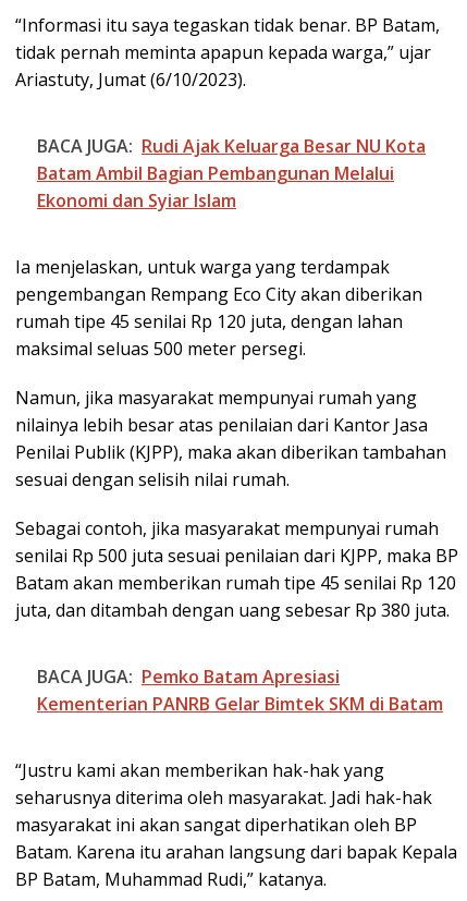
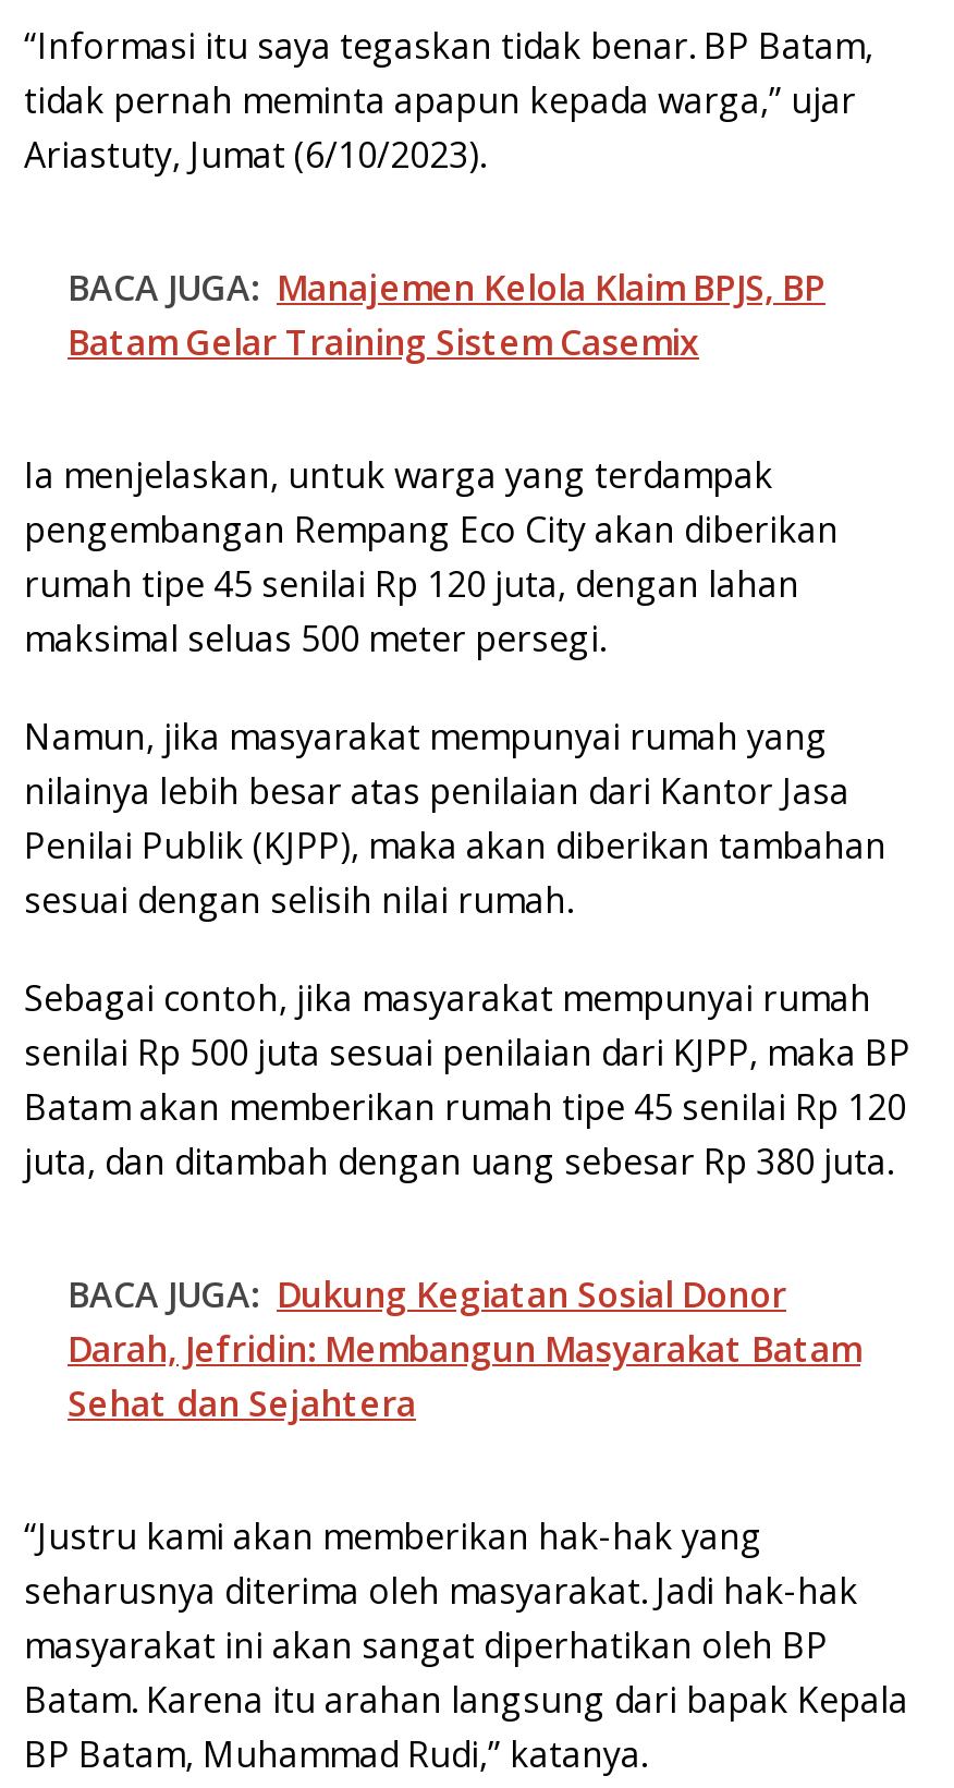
- BACA JUGA: Rudi Ajak Keluarga Besar NU Kota
- Batam Ambil Bagian Pembangunan Melalui
- Ekonomi dan Syiar Islam
+ BACA JUGA: Manajemen Kelola Klaim BPJS, BP
+ Batam Gelar Training Sistem Casemix

moved up: Ia menjelaskan, untuk warga yang terdampak | pengembangan Rempang Eco City akan diberikan | rumah tipe 45 senilai Rp 120 juta, dengan lahan | ... | Batam akan memberikan rumah tipe 45 senilai Rp 120 | juta, dan ditambah dengan uang sebesar Rp 380 juta.

- BACA JUGA: Pemko Batam Apresiasi
- Kementerian PANRB Gelar Bimtek SKM di Batam
+ BACA JUGA: Dukung Kegiatan Sosial Donor
+ Darah, Jefridin: Membangun Masyarakat Batam
+ Sehat dan Sejahtera
